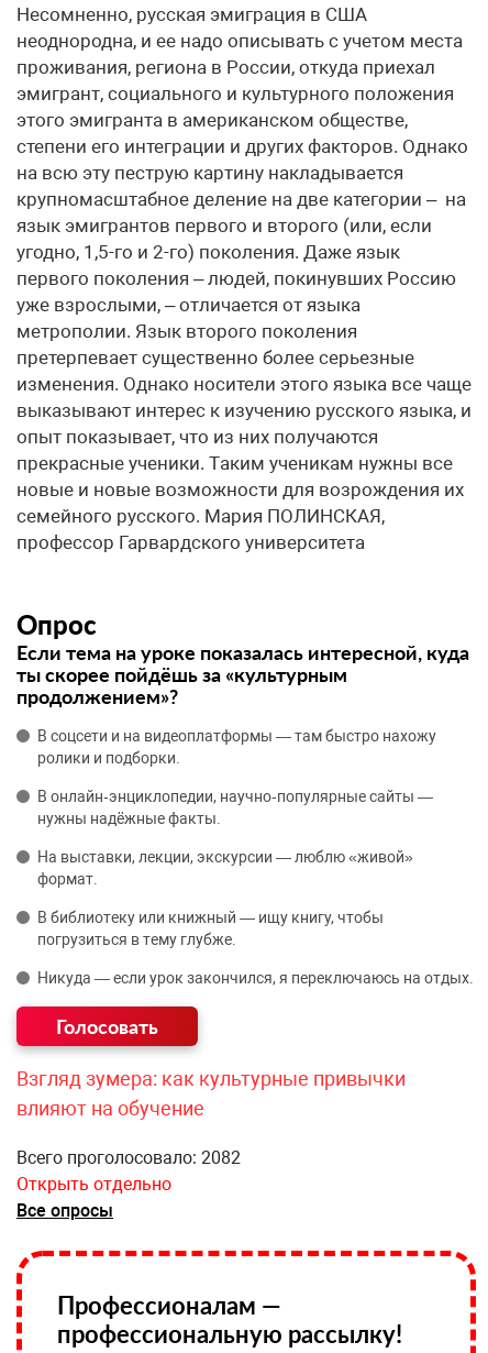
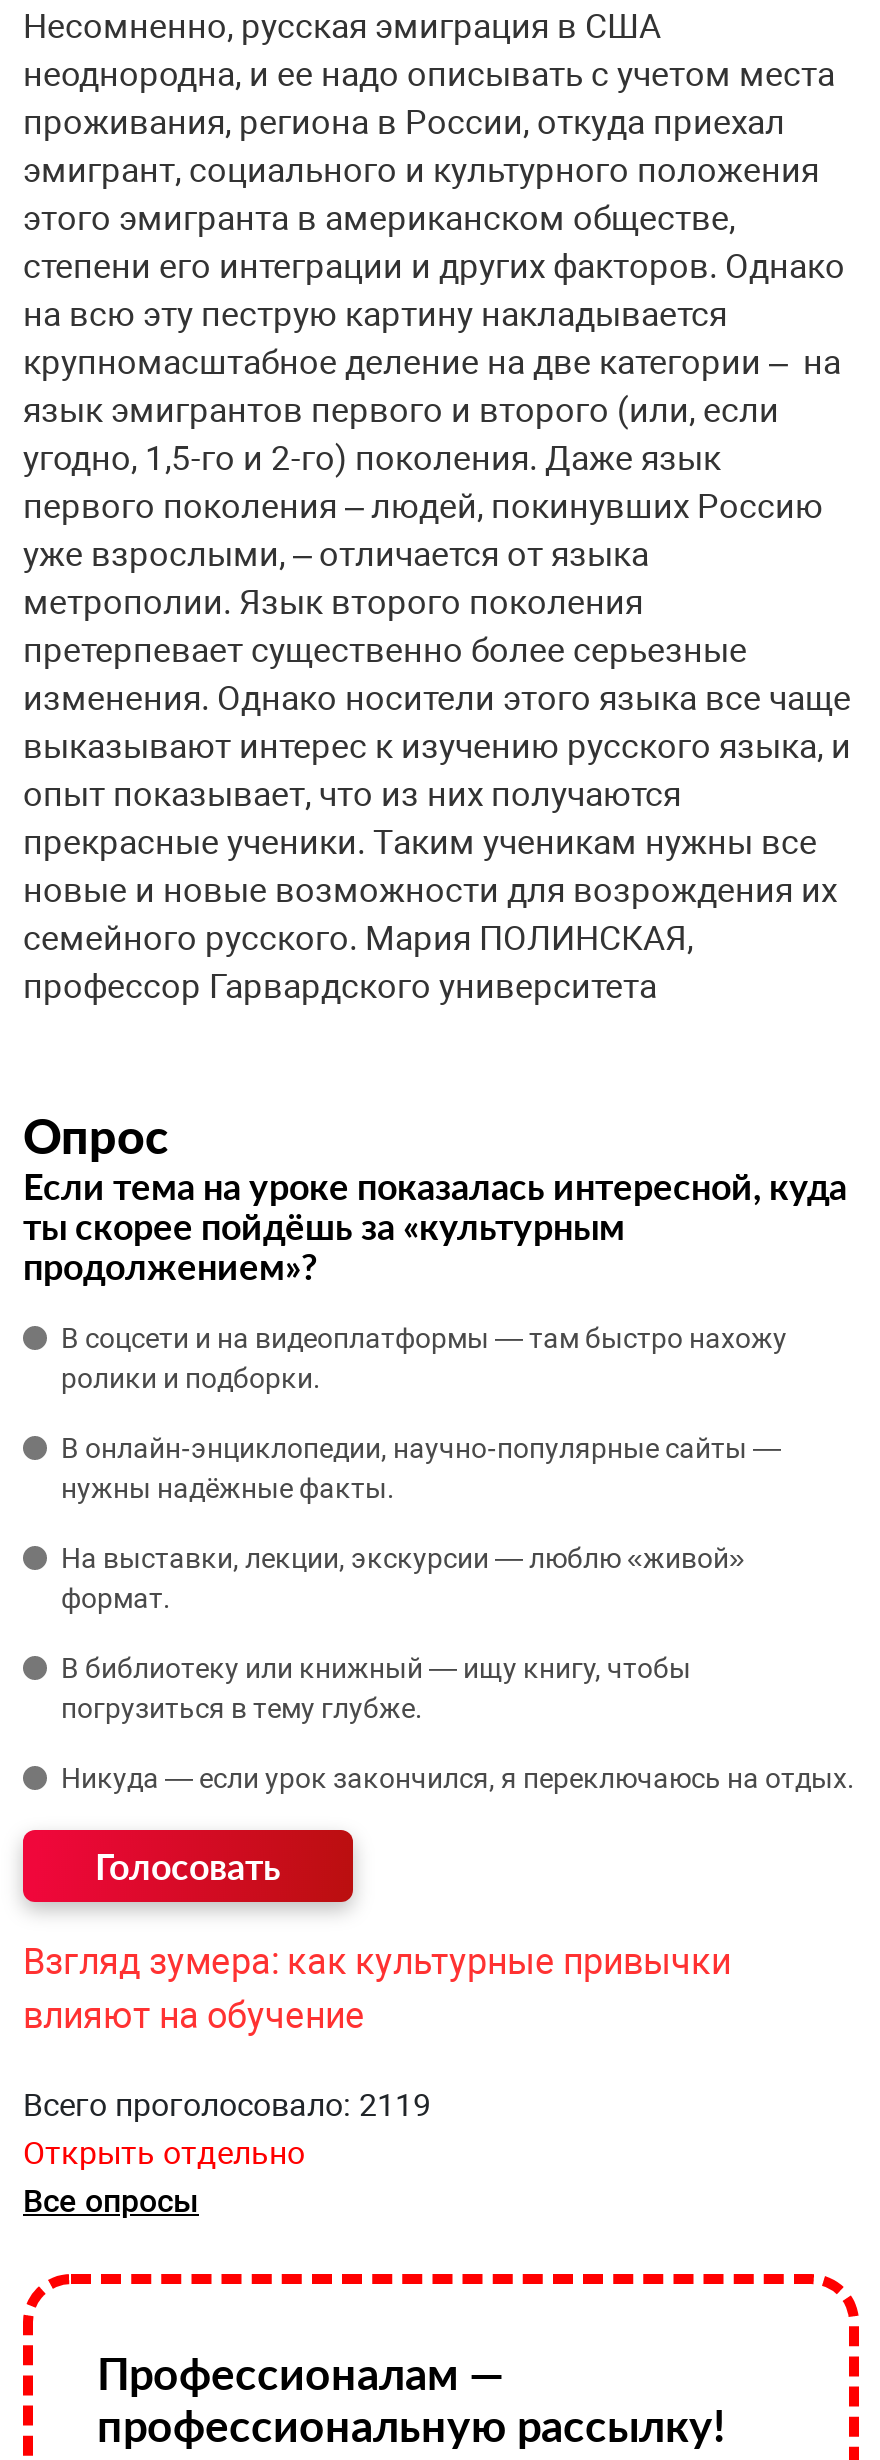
- Всего проголосовало: 2082
+ Всего проголосовало: 2119
